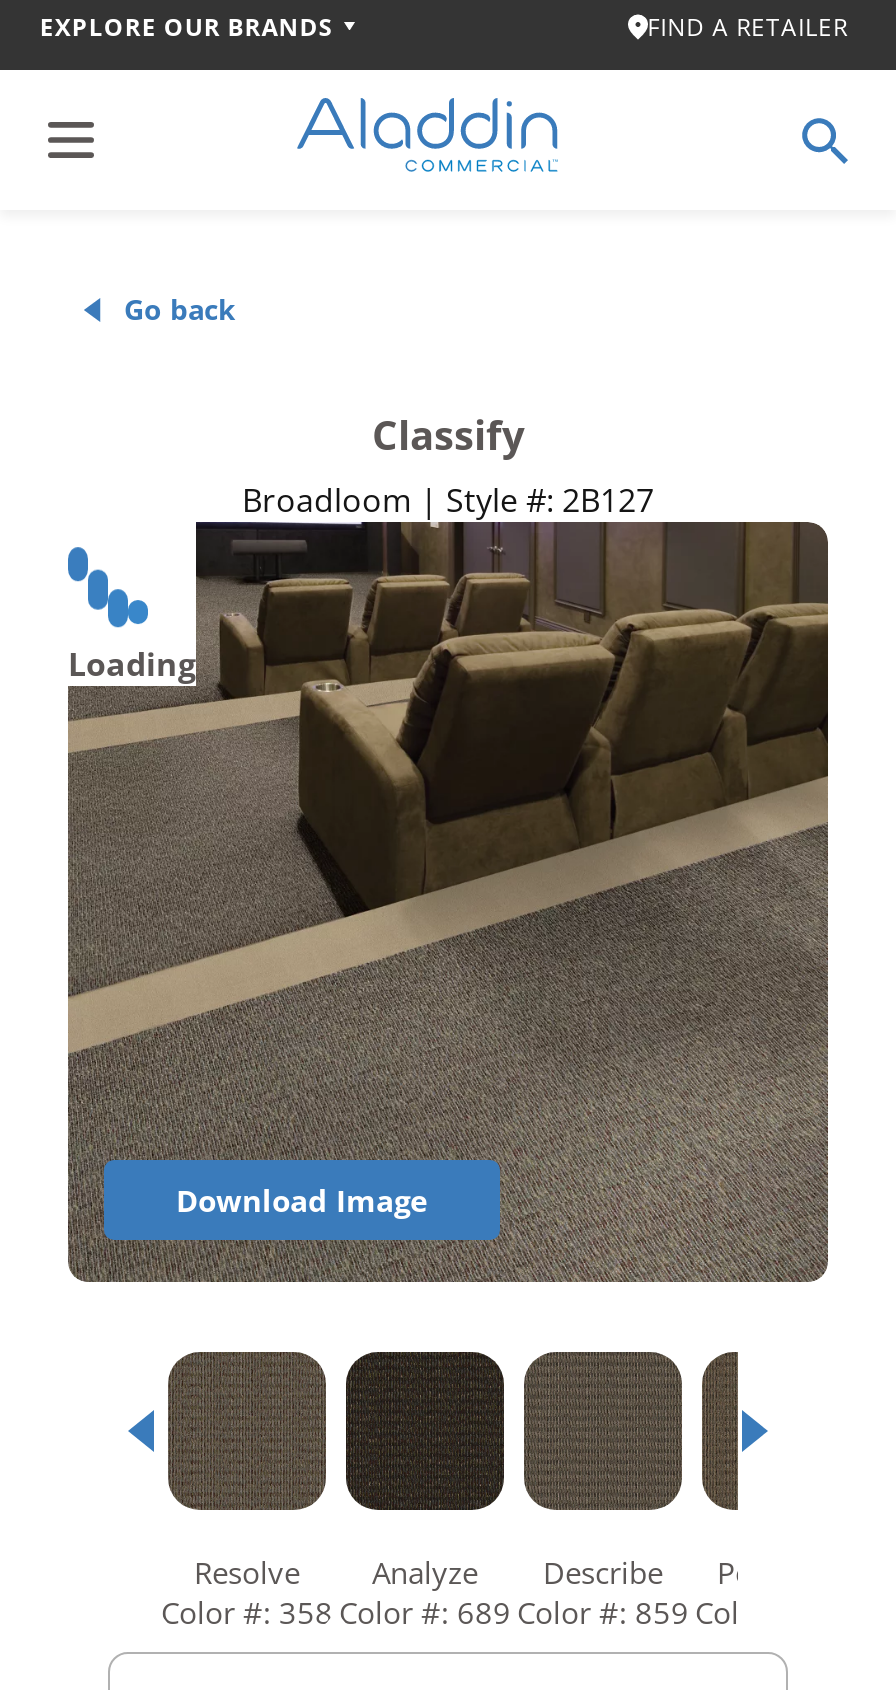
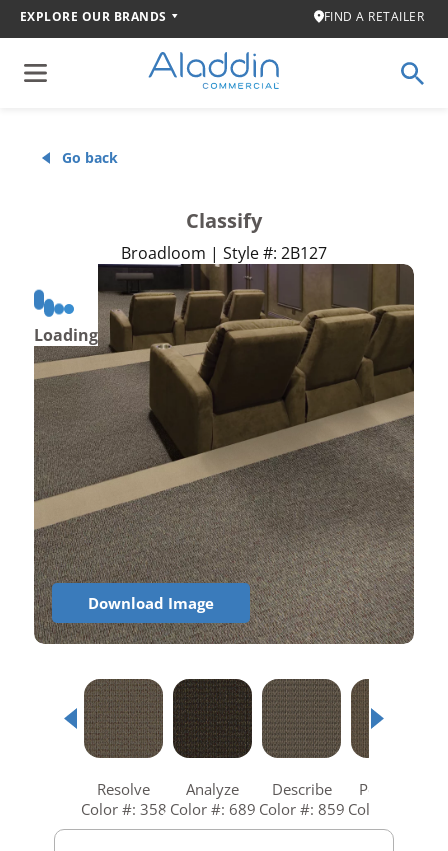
- [image]
+ [image]
